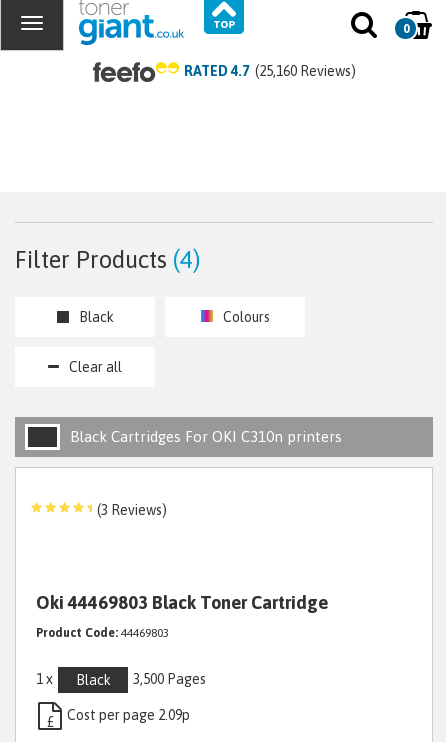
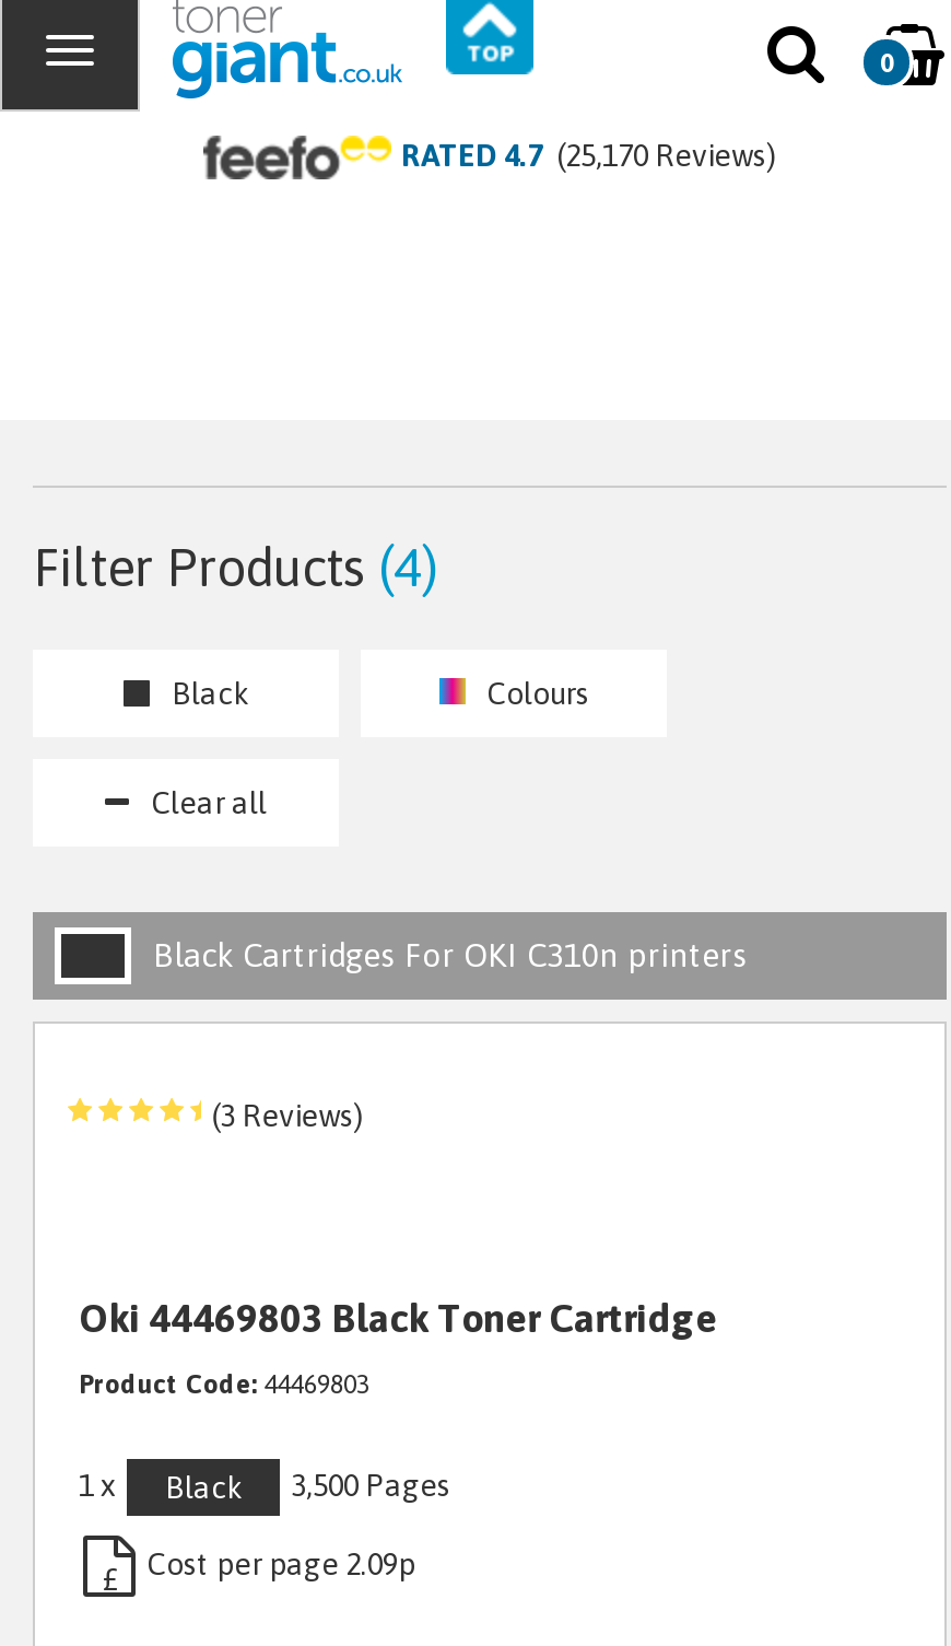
- RATED 4.7 (25,160 Reviews)
+ RATED 4.7 (25,170 Reviews)
